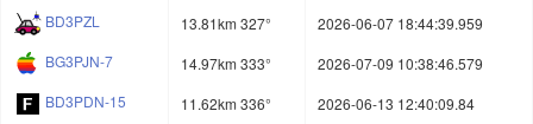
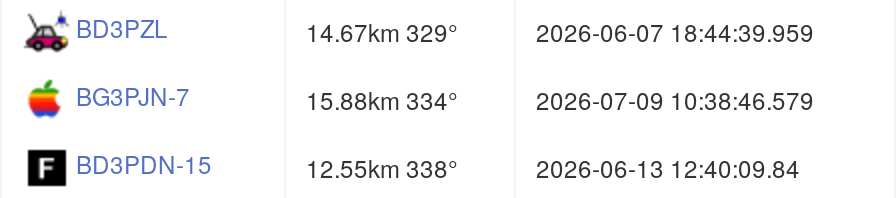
- 13.81km 327°
+ 14.67km 329°

- 14.97km 333°
+ 15.88km 334°

- 11.62km 336°
+ 12.55km 338°
